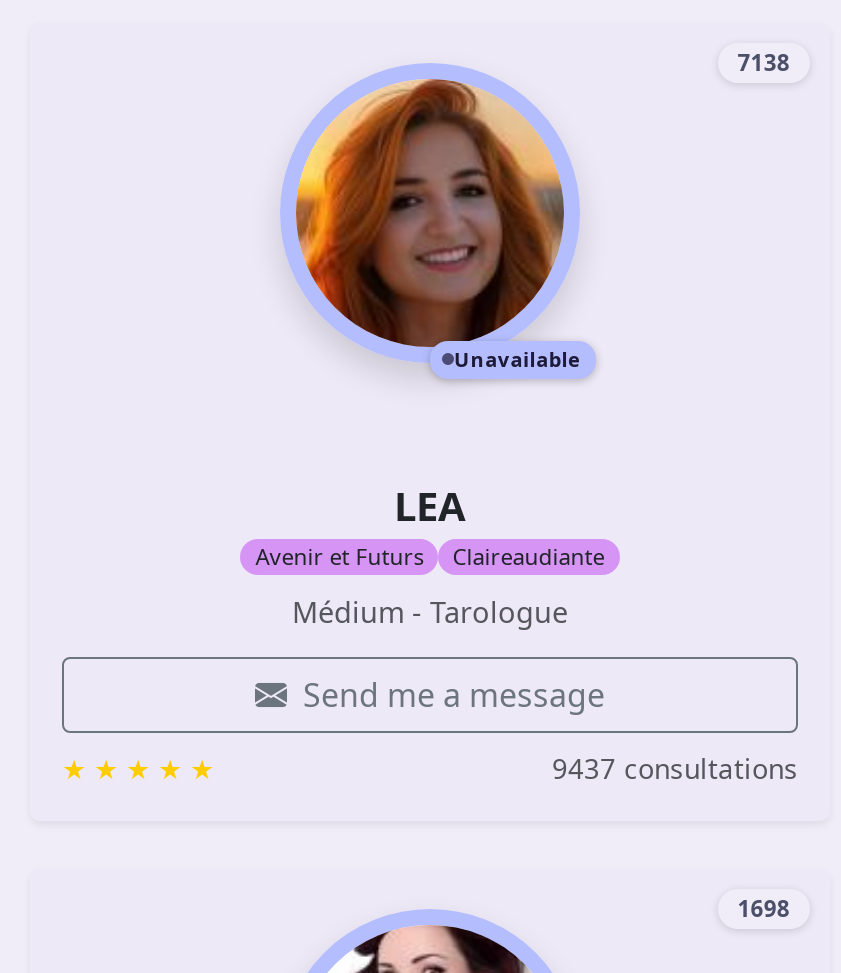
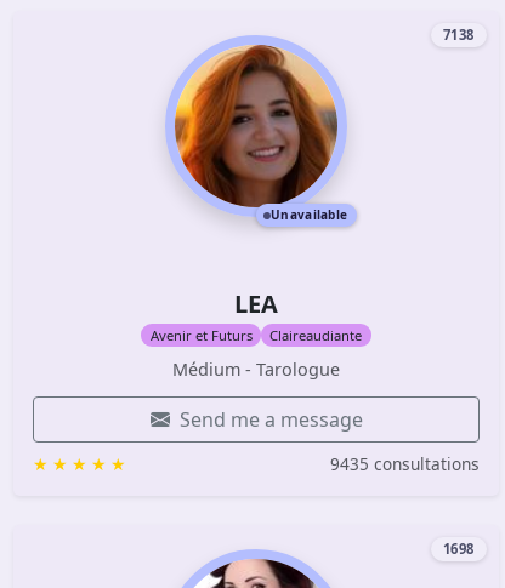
- 9437 consultations
+ 9435 consultations
